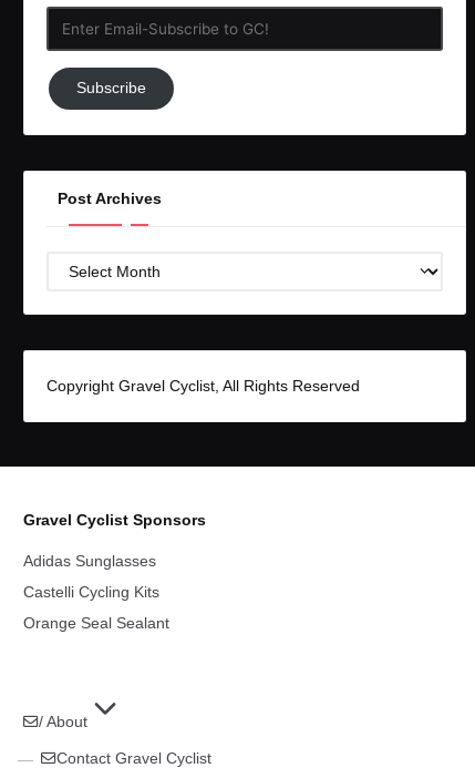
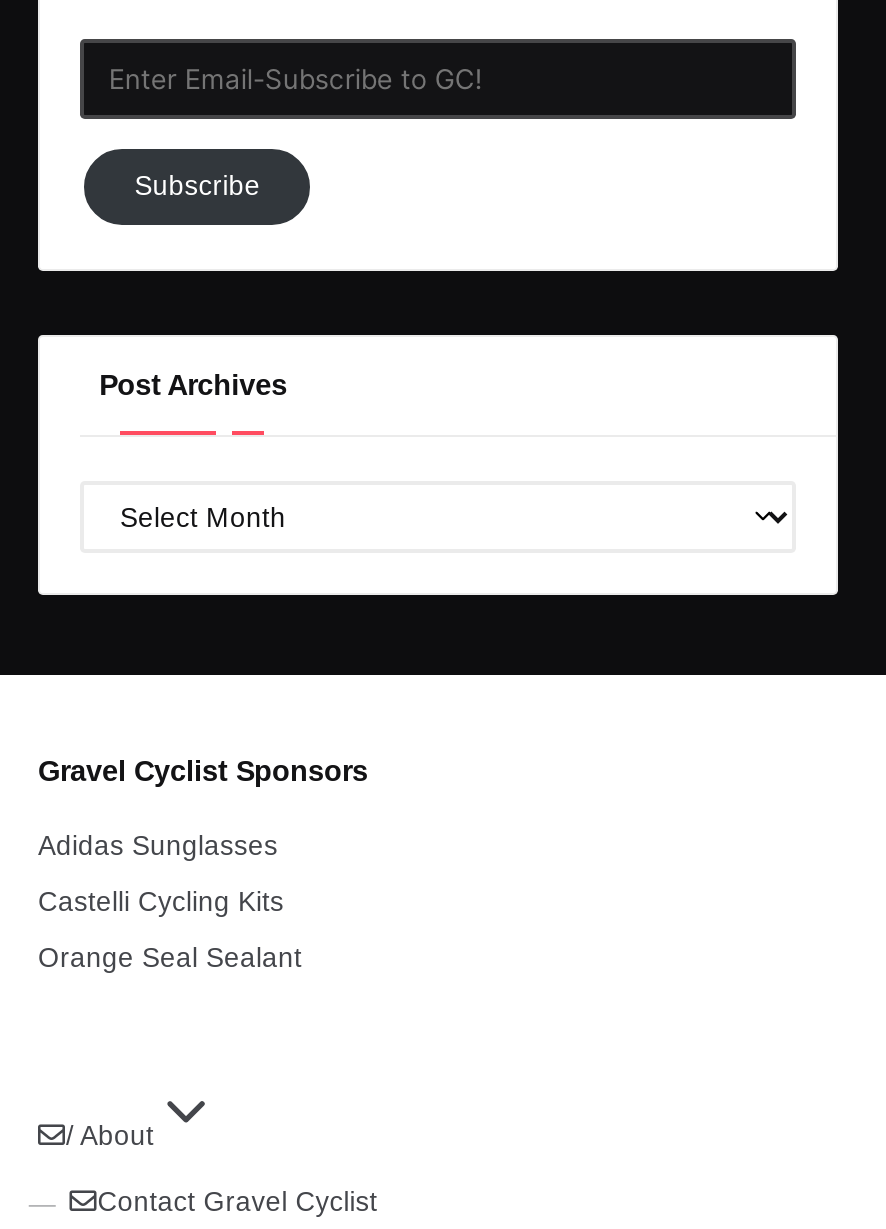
- Copyright Gravel Cyclist, All Rights Reserved
